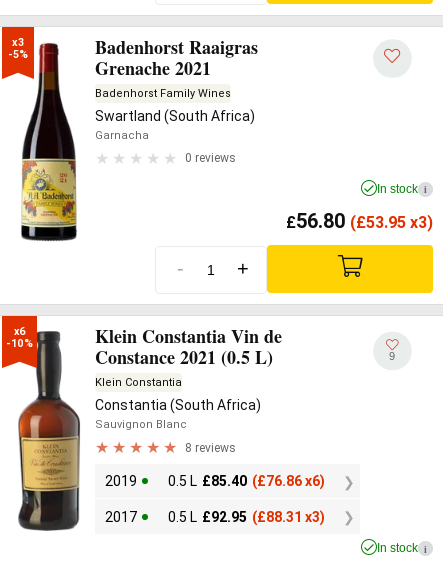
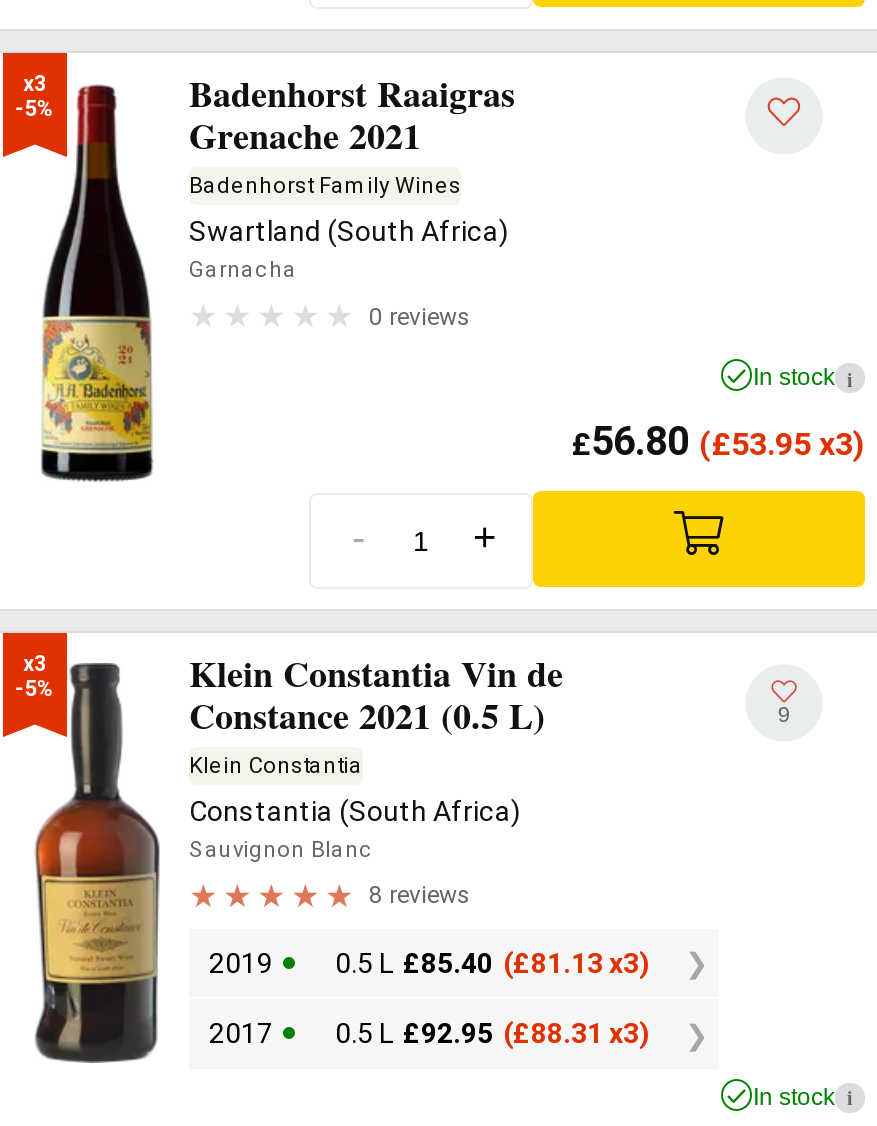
- x6
- -10%
+ x3
+ -5%

- 2019 0.5 L £85.40 (£76.86 x6)
+ 2019 0.5 L £85.40 (£81.13 x3)
